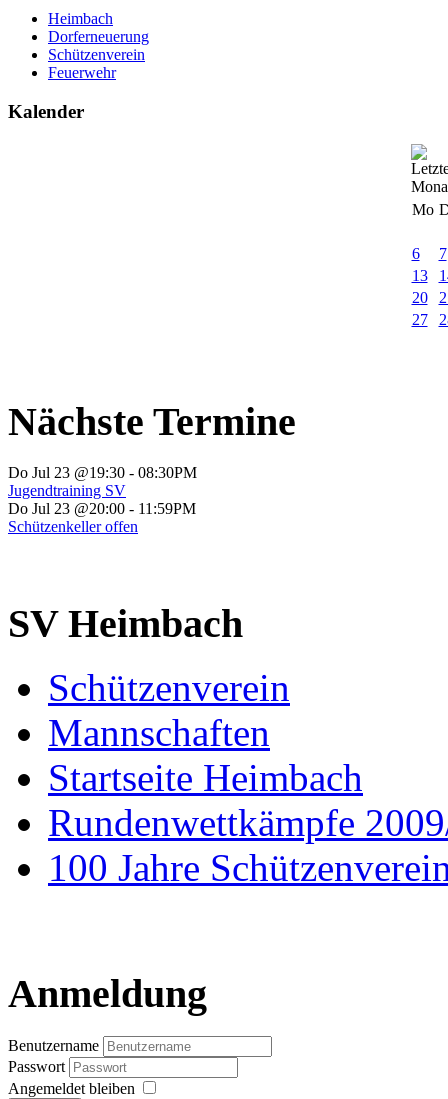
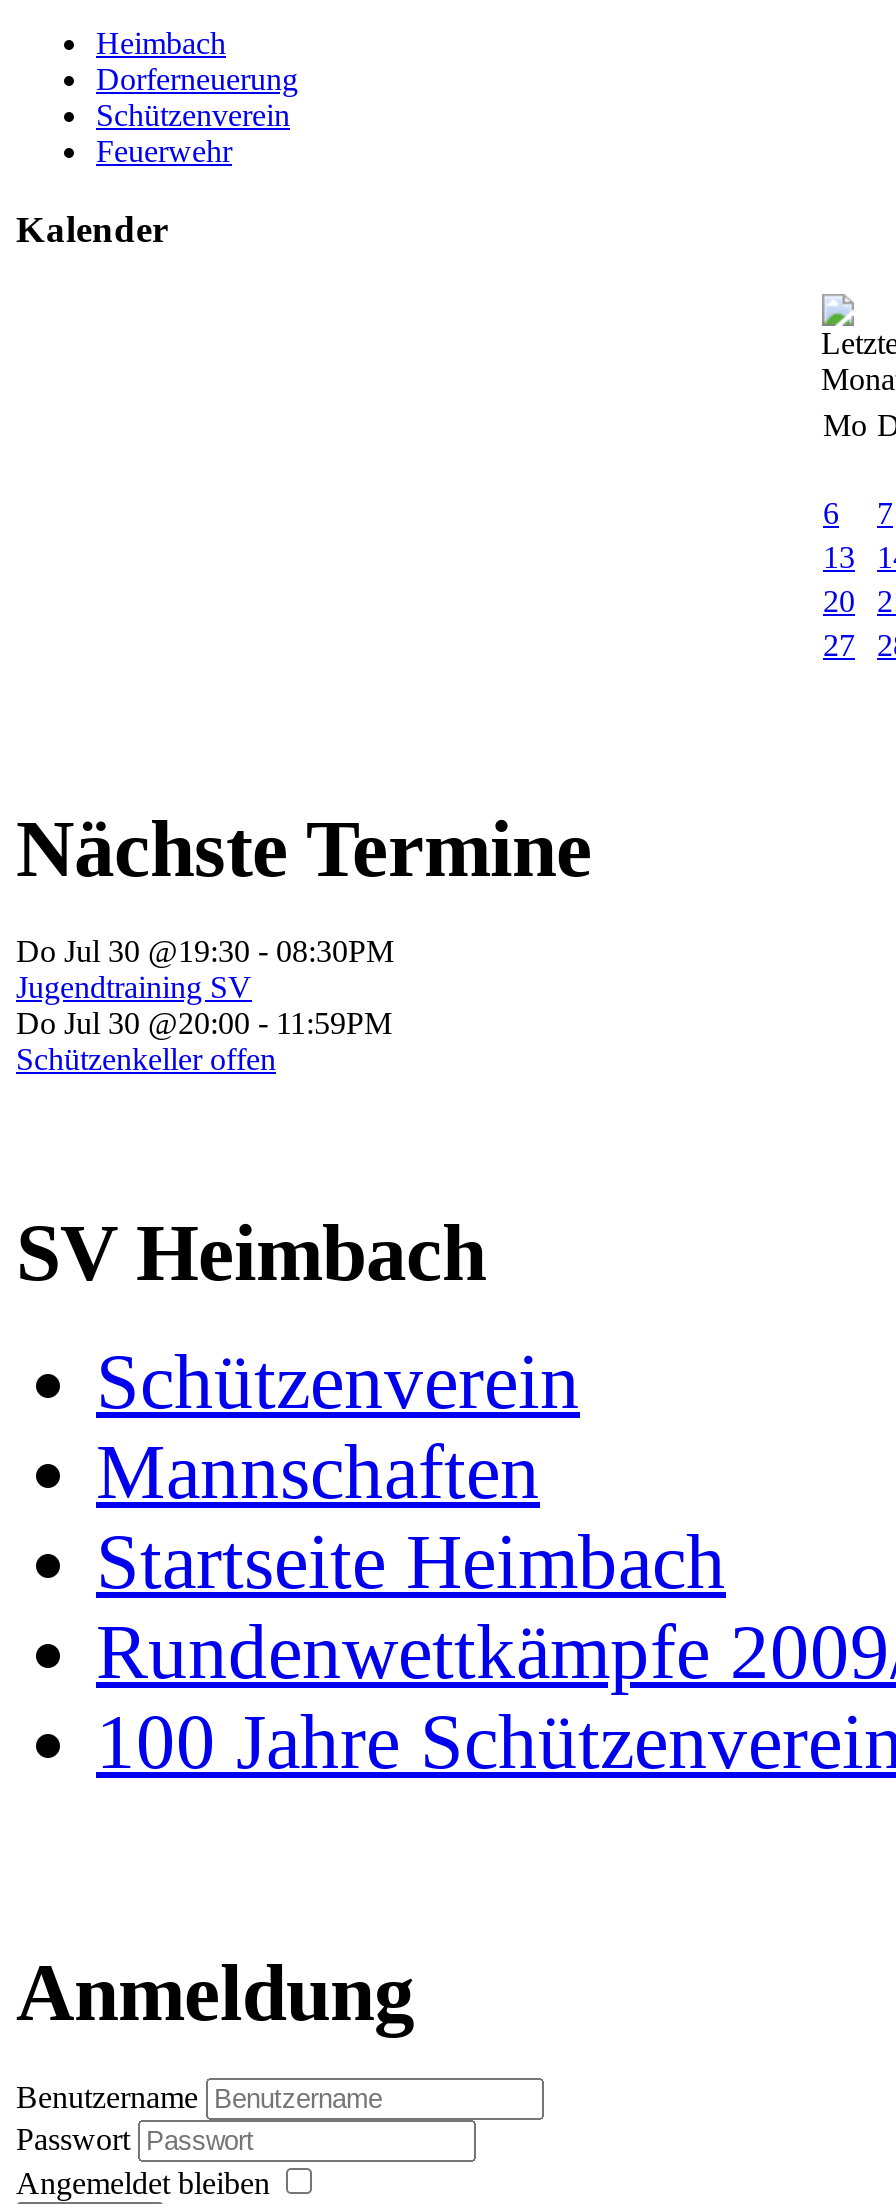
- Do Jul 23 @19:30 - 08:30PM
+ Do Jul 30 @19:30 - 08:30PM

- Do Jul 23 @20:00 - 11:59PM
+ Do Jul 30 @20:00 - 11:59PM
